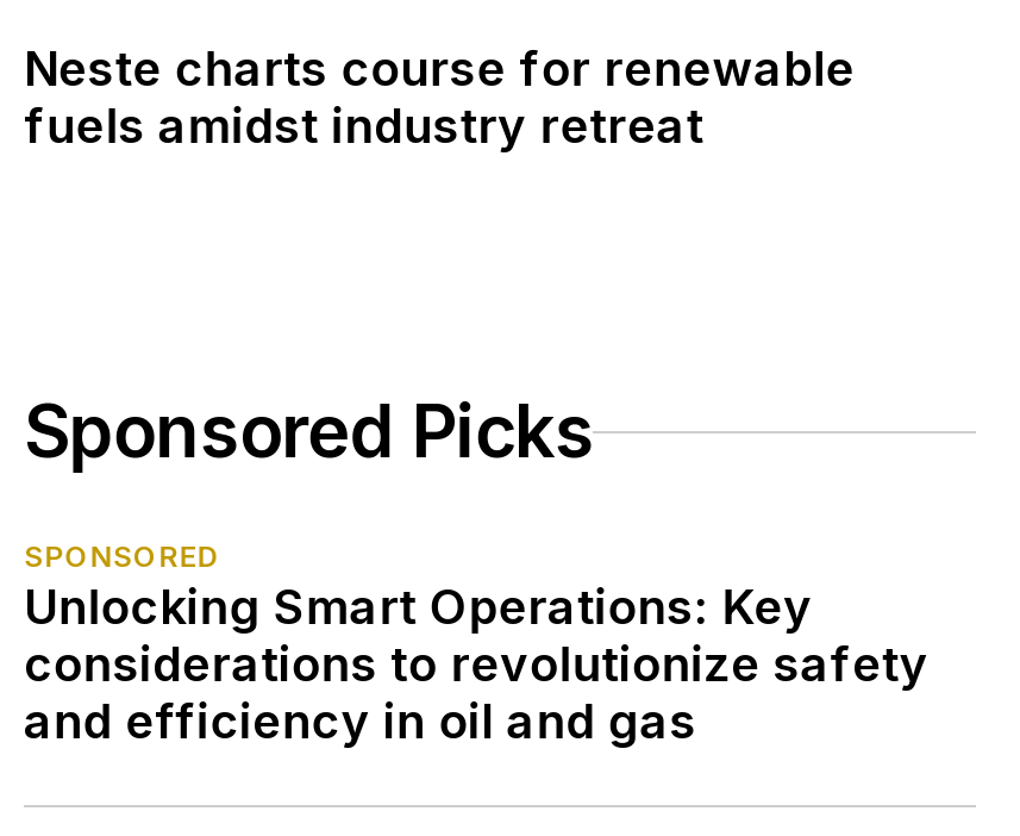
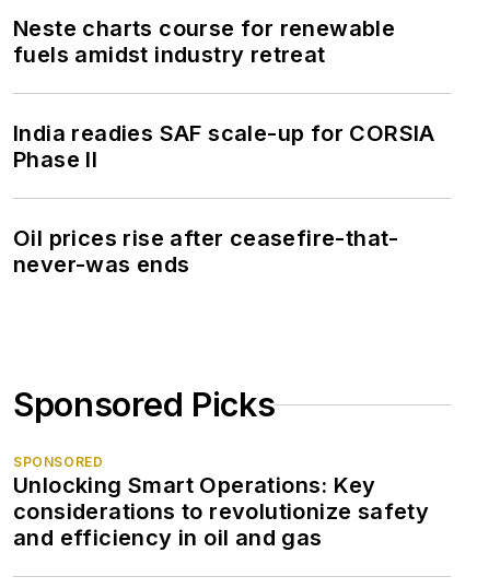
+ India readies SAF scale-up for CORSIA
+ Phase II
+ Oil prices rise after ceasefire-that-
+ never-was ends
